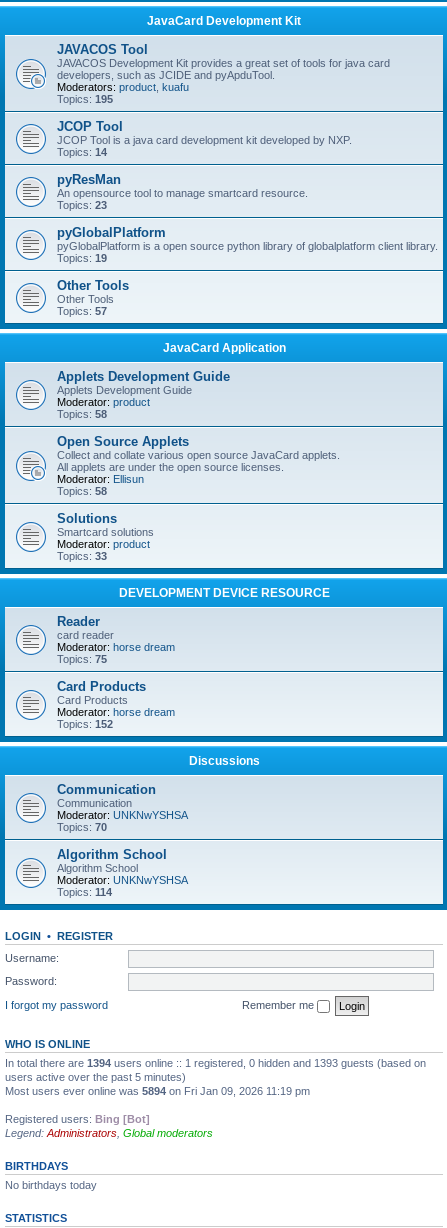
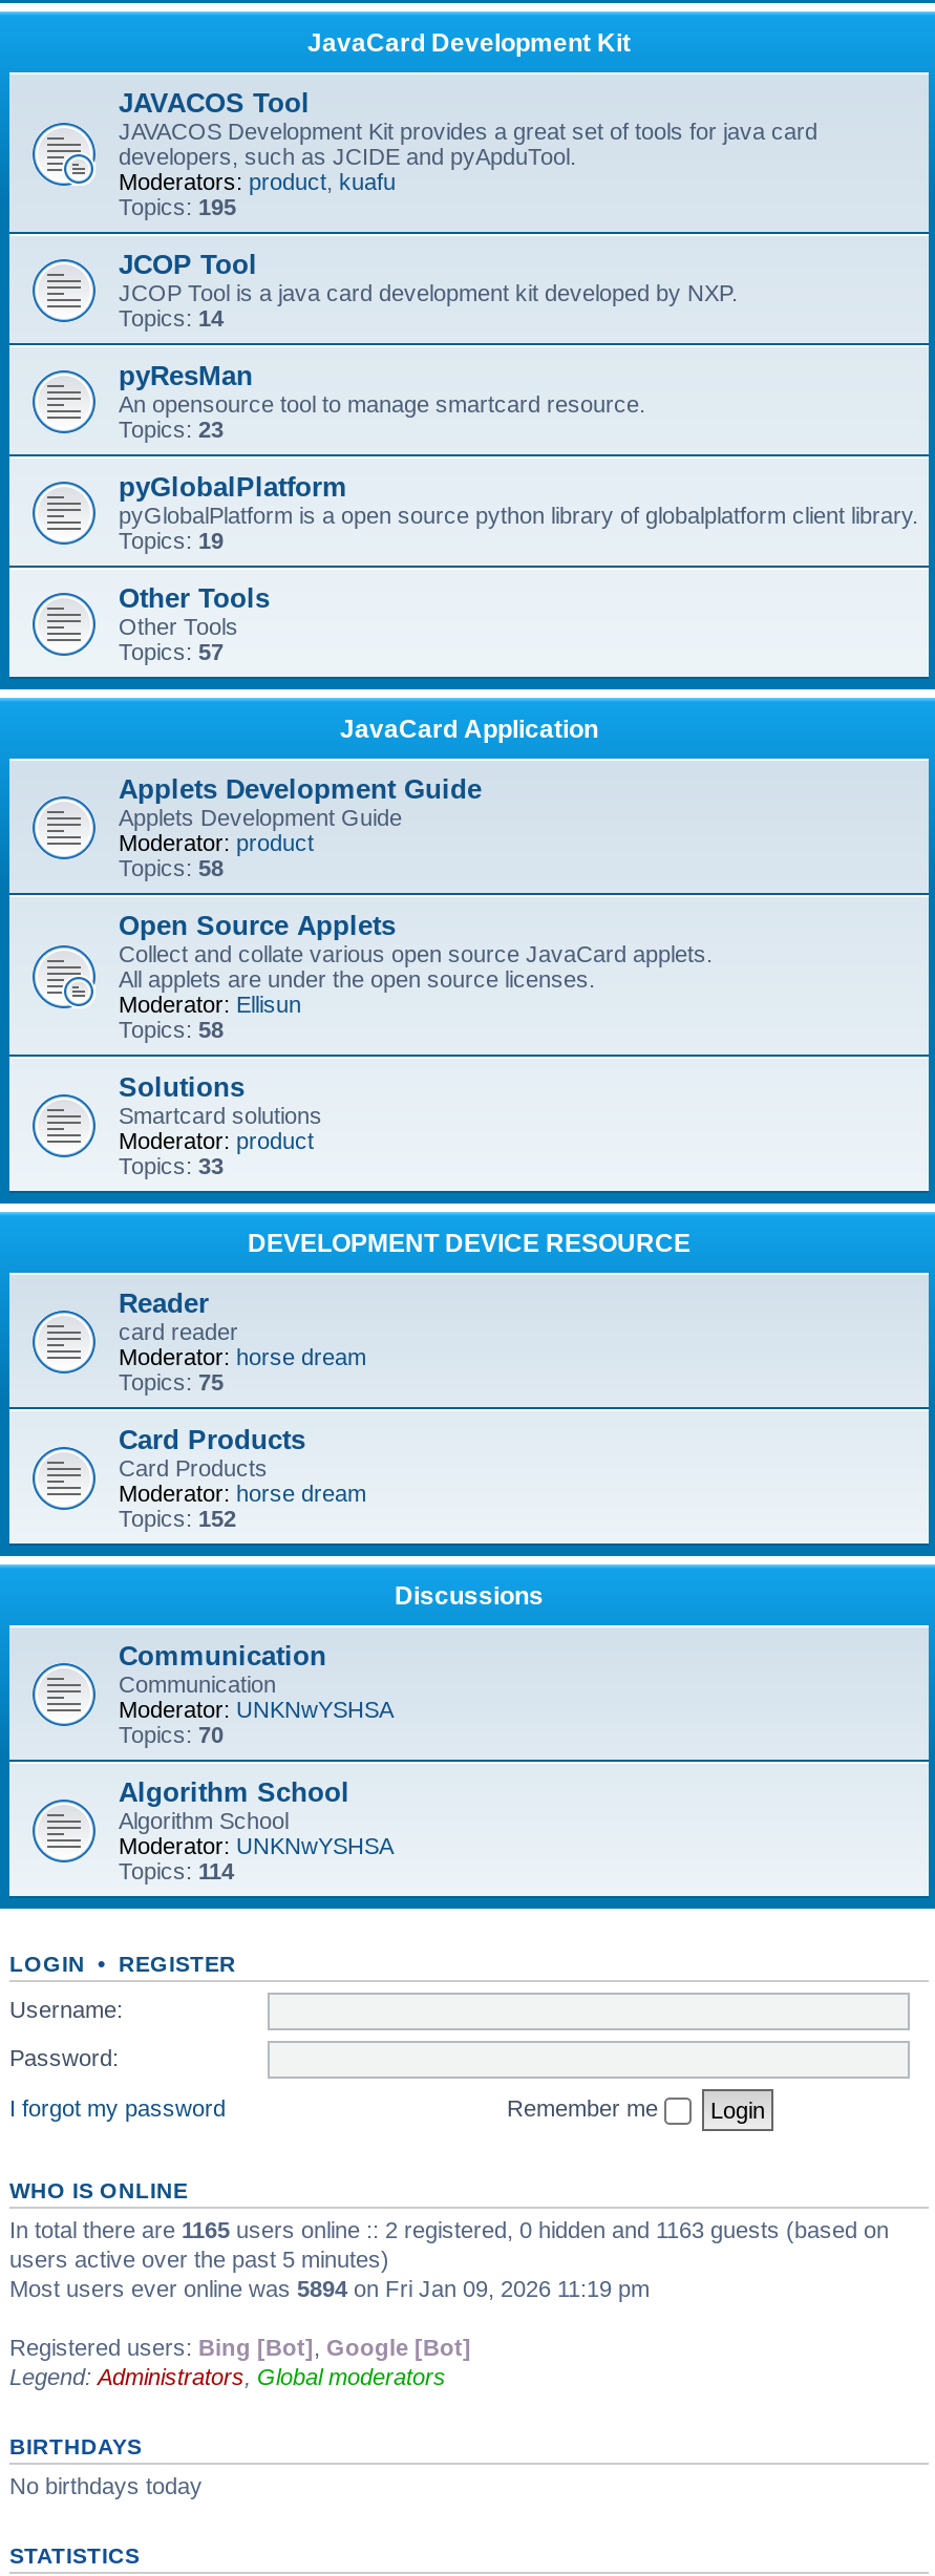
- In total there are 1394 users online :: 1 registered, 0 hidden and 1393 guests (based on
+ In total there are 1165 users online :: 2 registered, 0 hidden and 1163 guests (based on

- Registered users: Bing [Bot]
+ Registered users: Bing [Bot], Google [Bot]
